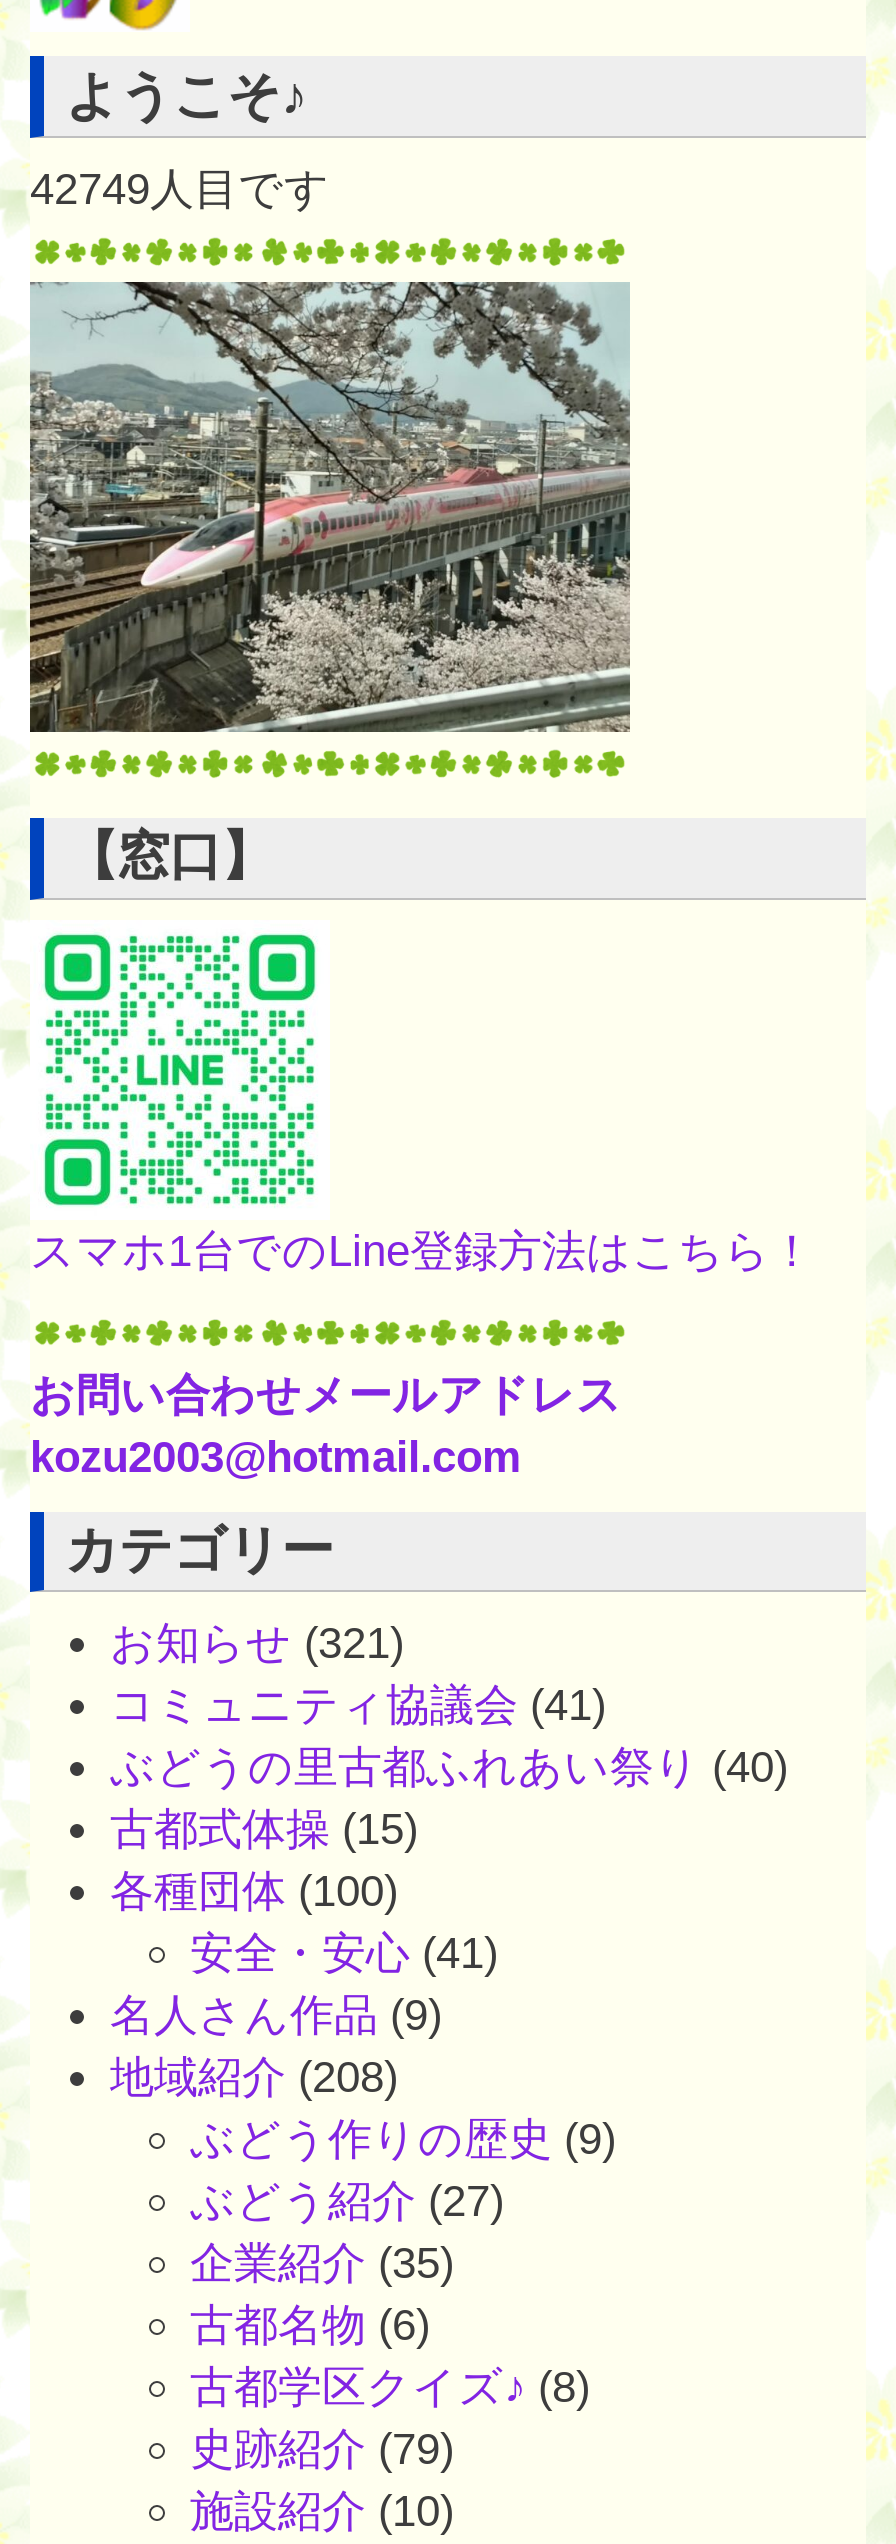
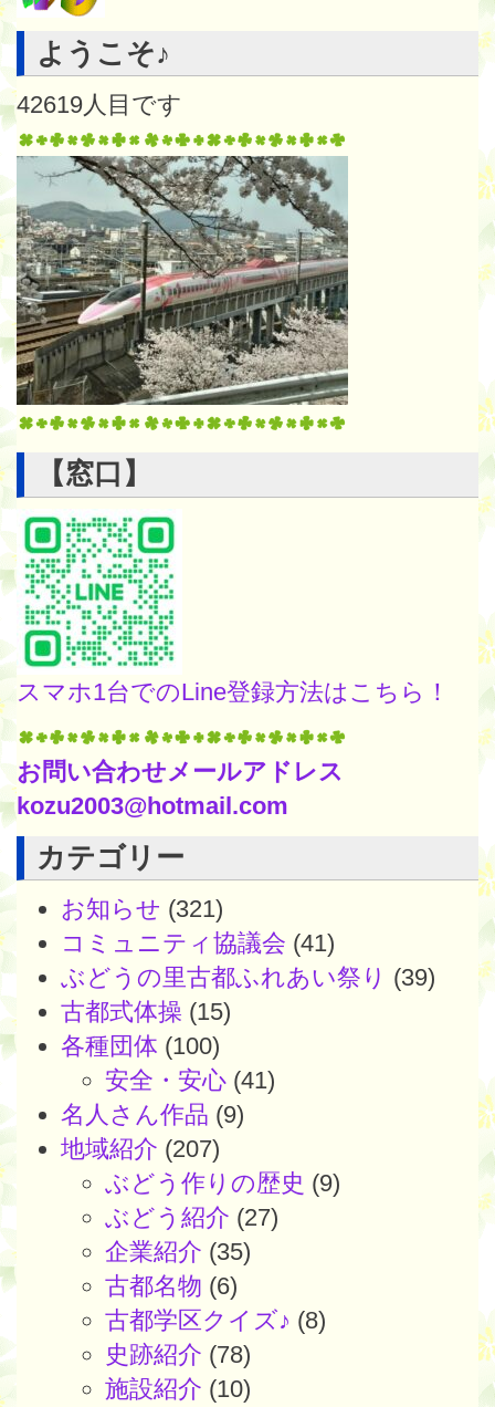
- 42749人目です
+ 42619人目です

- ぶどうの里古都ふれあい祭り(40)
+ ぶどうの里古都ふれあい祭り(39)

- 地域紹介(208)
+ 地域紹介(207)

- 史跡紹介(79)
+ 史跡紹介(78)
